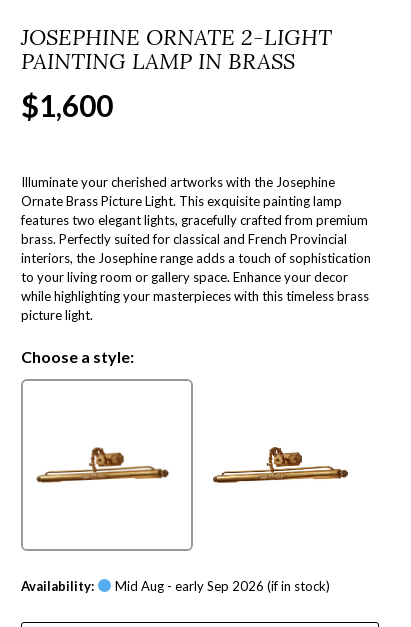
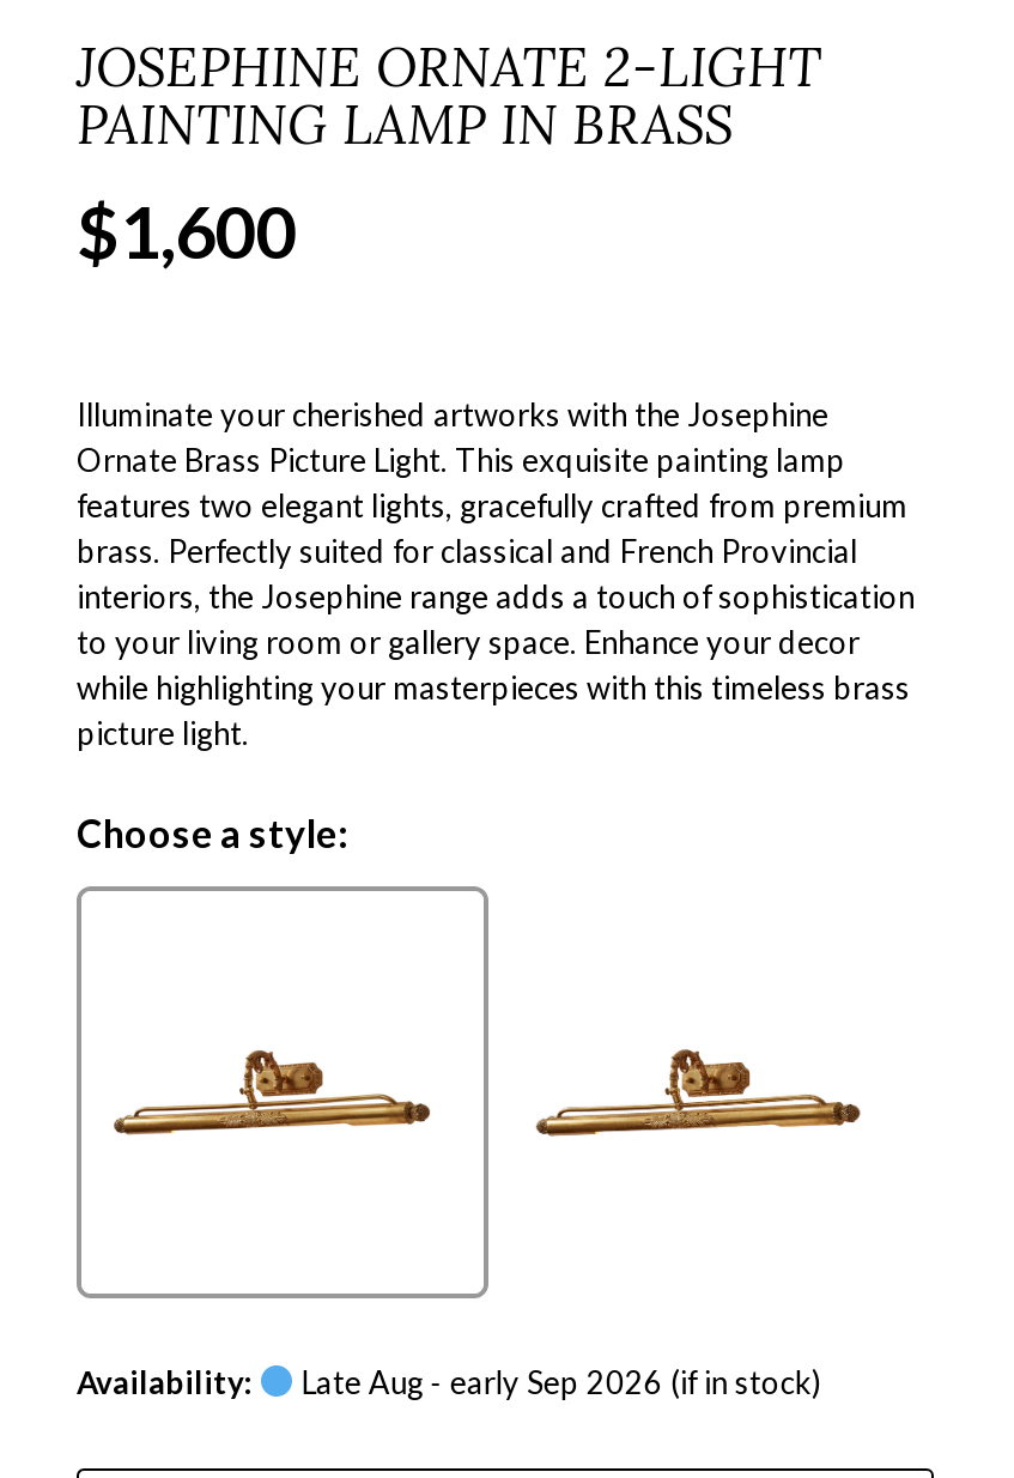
- Mid Aug - early Sep 2026 (if in stock)
+ Late Aug - early Sep 2026 (if in stock)
